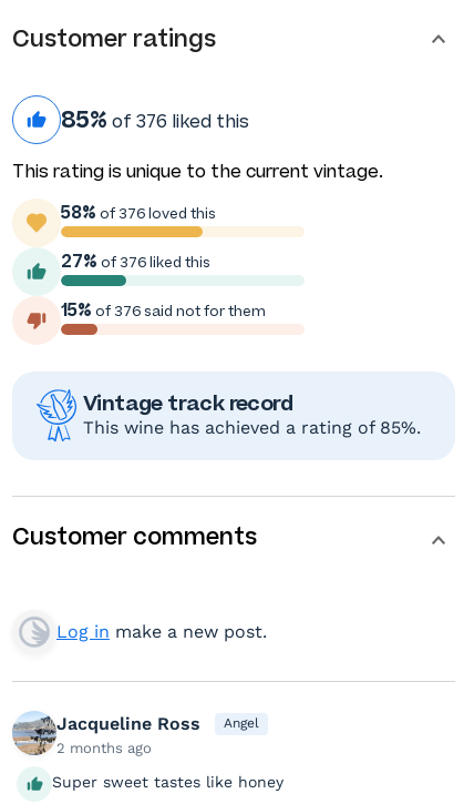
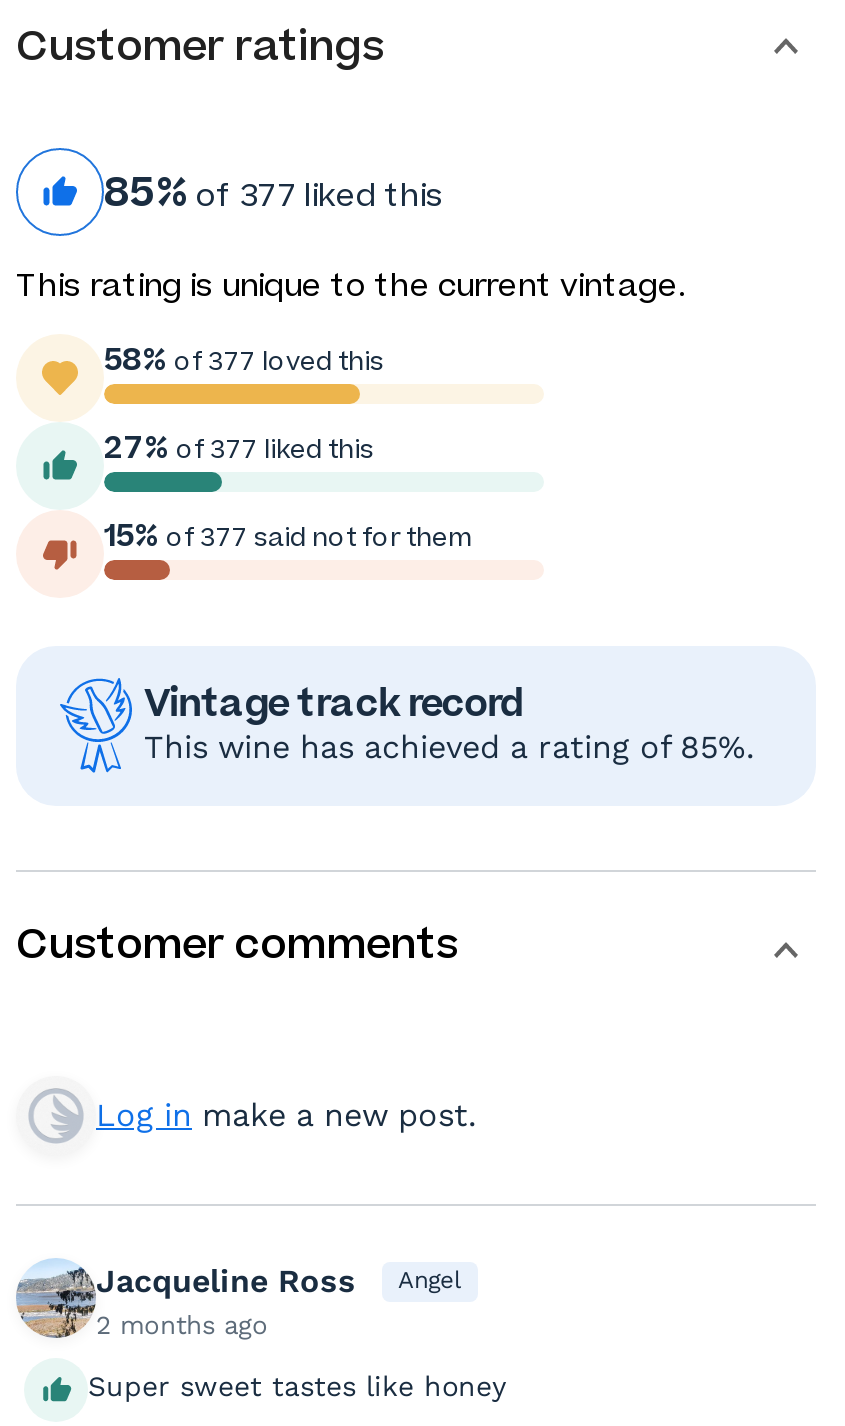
- 85% of 376 liked this
+ 85% of 377 liked this

- 58% of 376 loved this
+ 58% of 377 loved this

- 27% of 376 liked this
+ 27% of 377 liked this

- 15% of 376 said not for them
+ 15% of 377 said not for them
